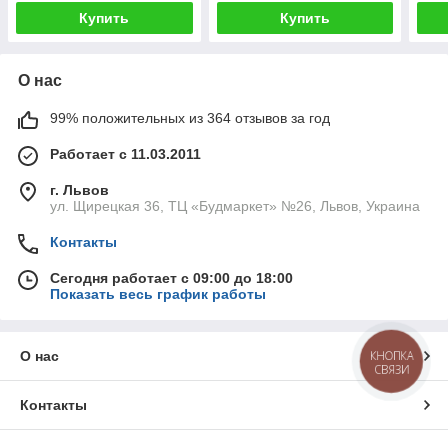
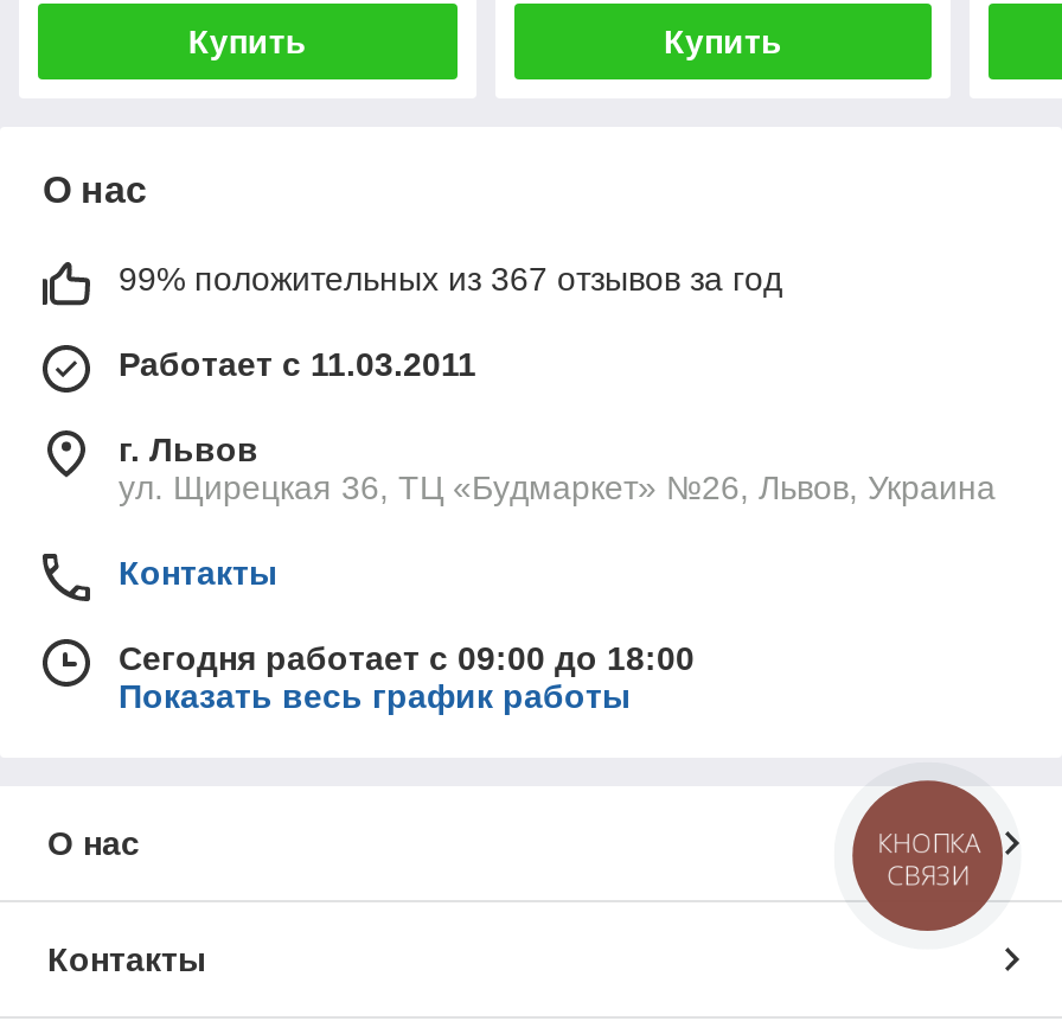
- 99% положительных из 364 отзывов за год
+ 99% положительных из 367 отзывов за год
